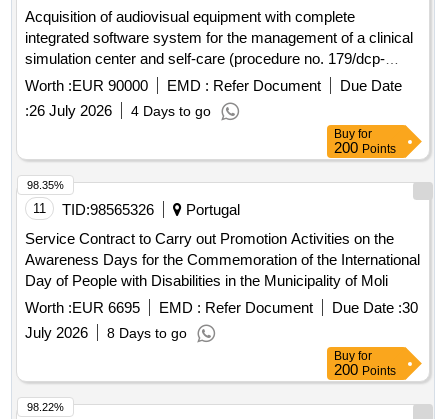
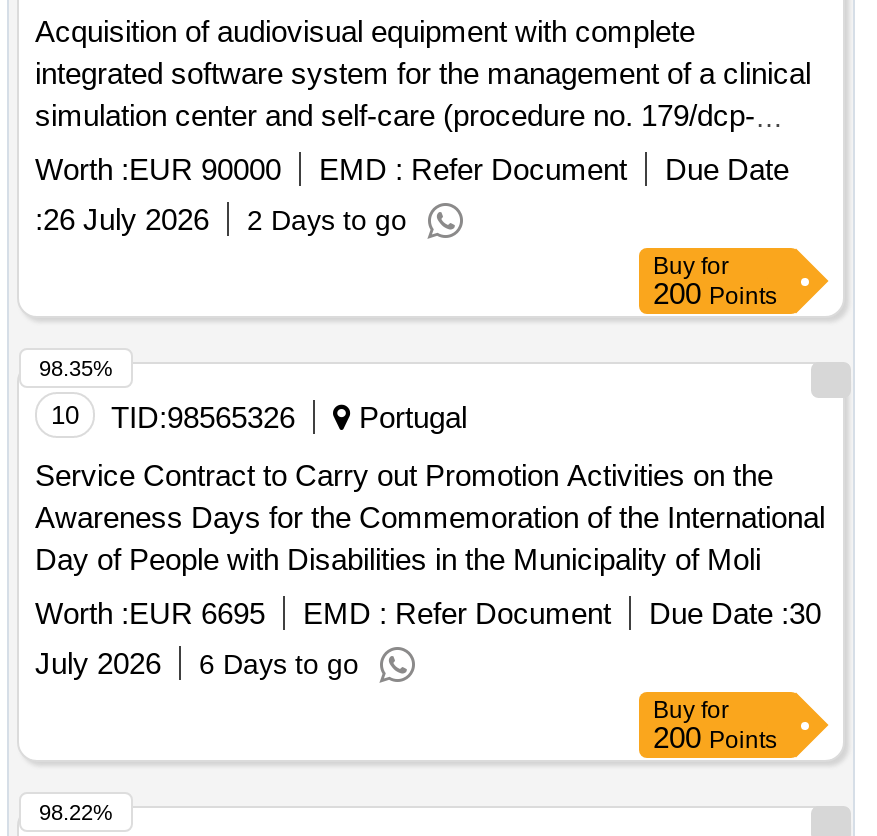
- :26 July 2026 4 Days to go
+ :26 July 2026 2 Days to go

- 11 TID:98565326 Portugal
+ 10 TID:98565326 Portugal

- July 2026 8 Days to go
+ July 2026 6 Days to go
